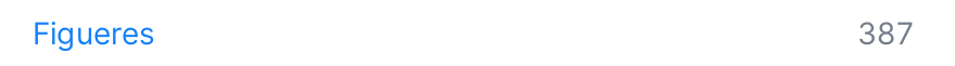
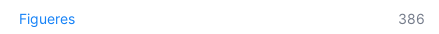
- 387
+ 386
